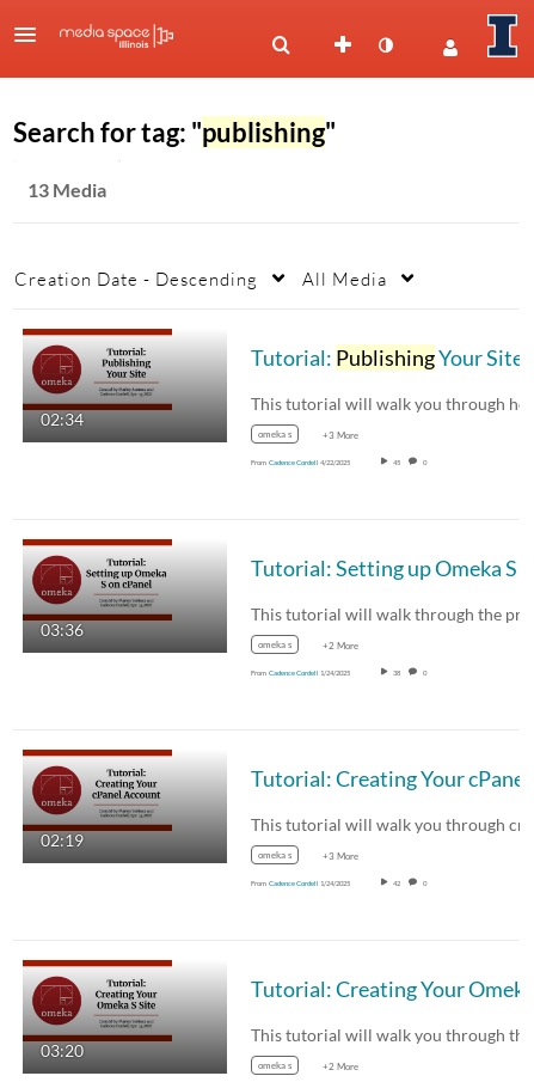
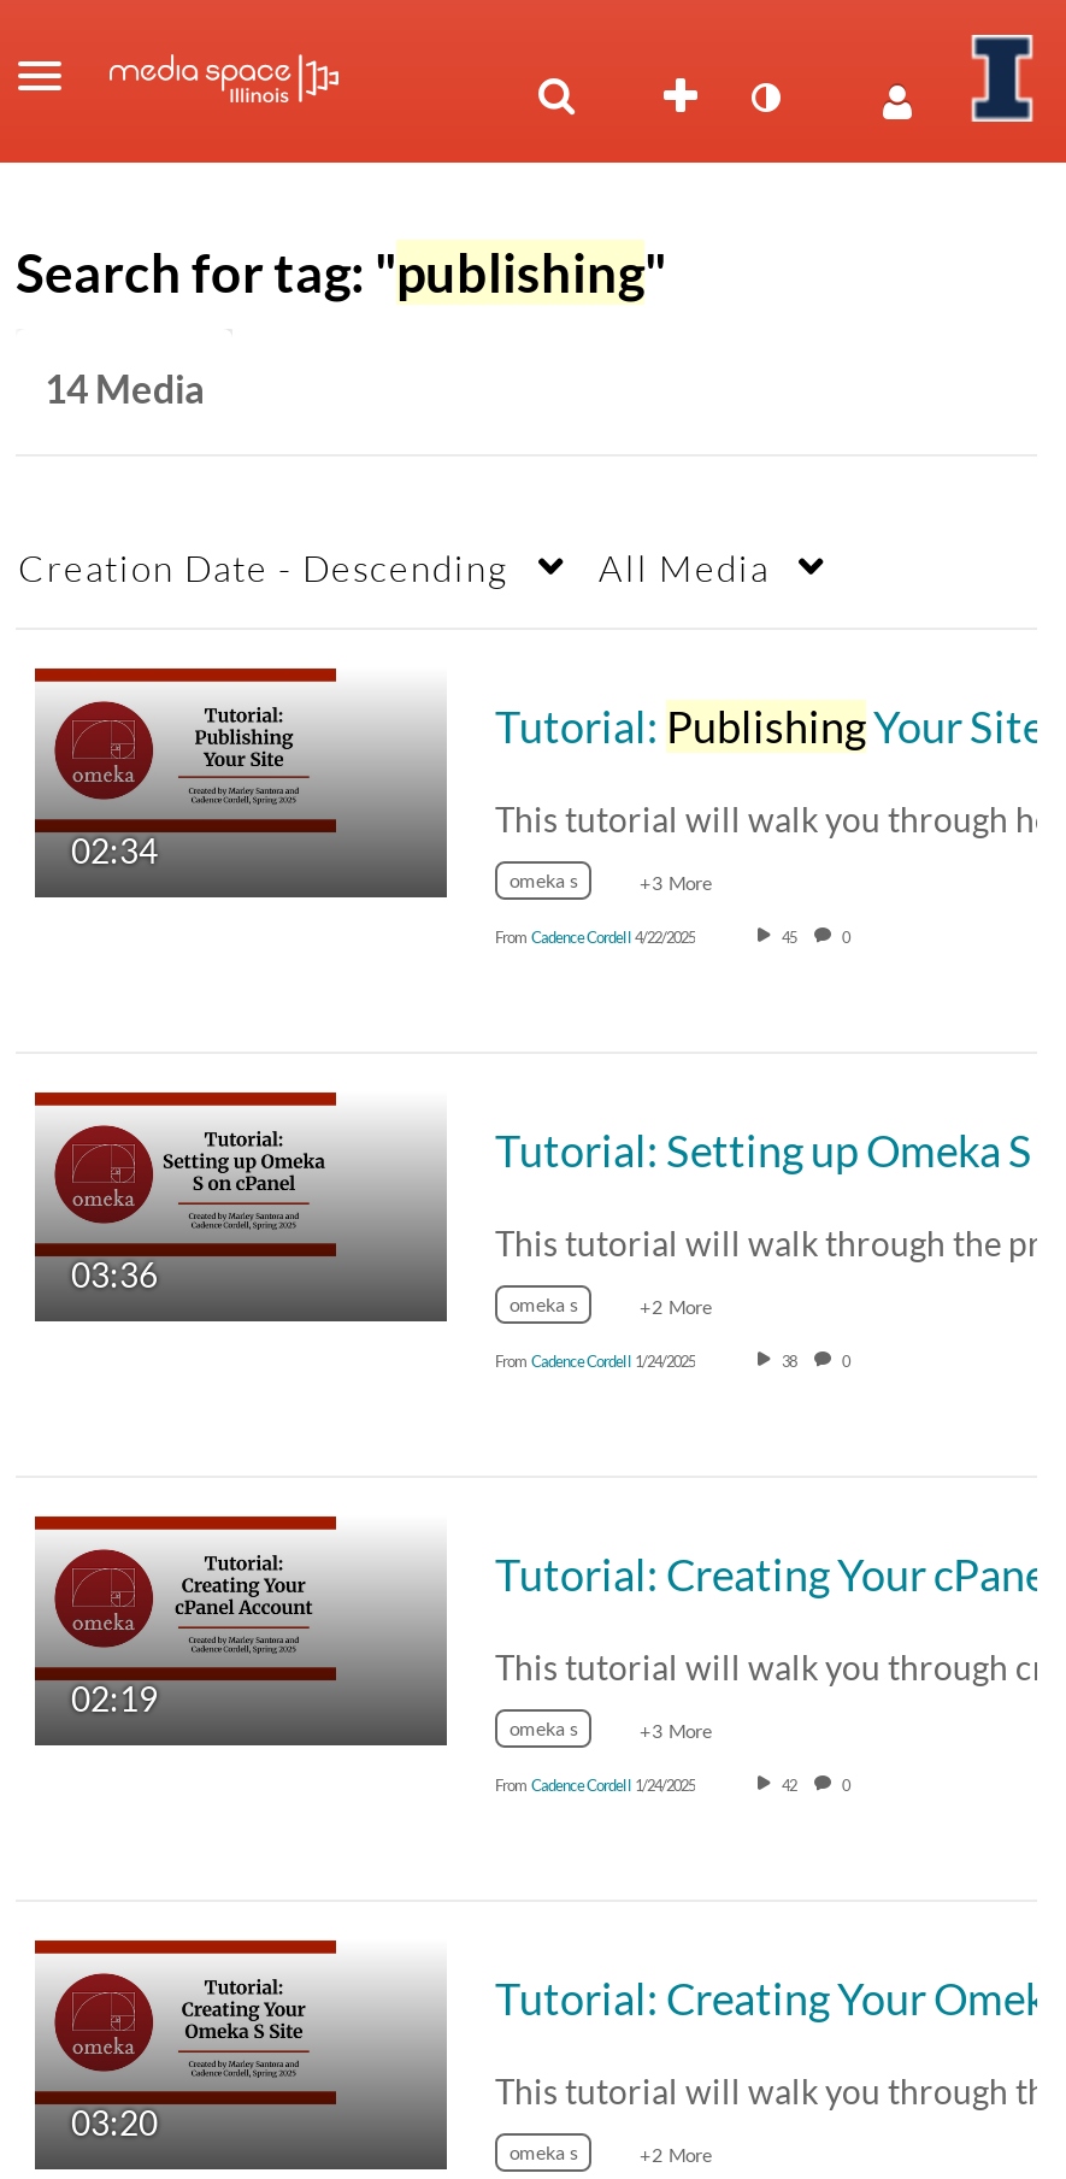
- 13 Media
+ 14 Media
